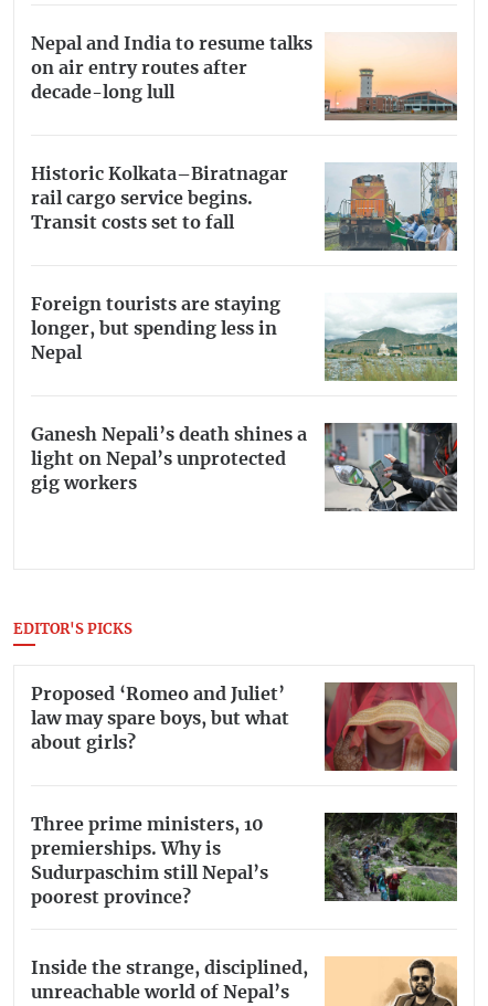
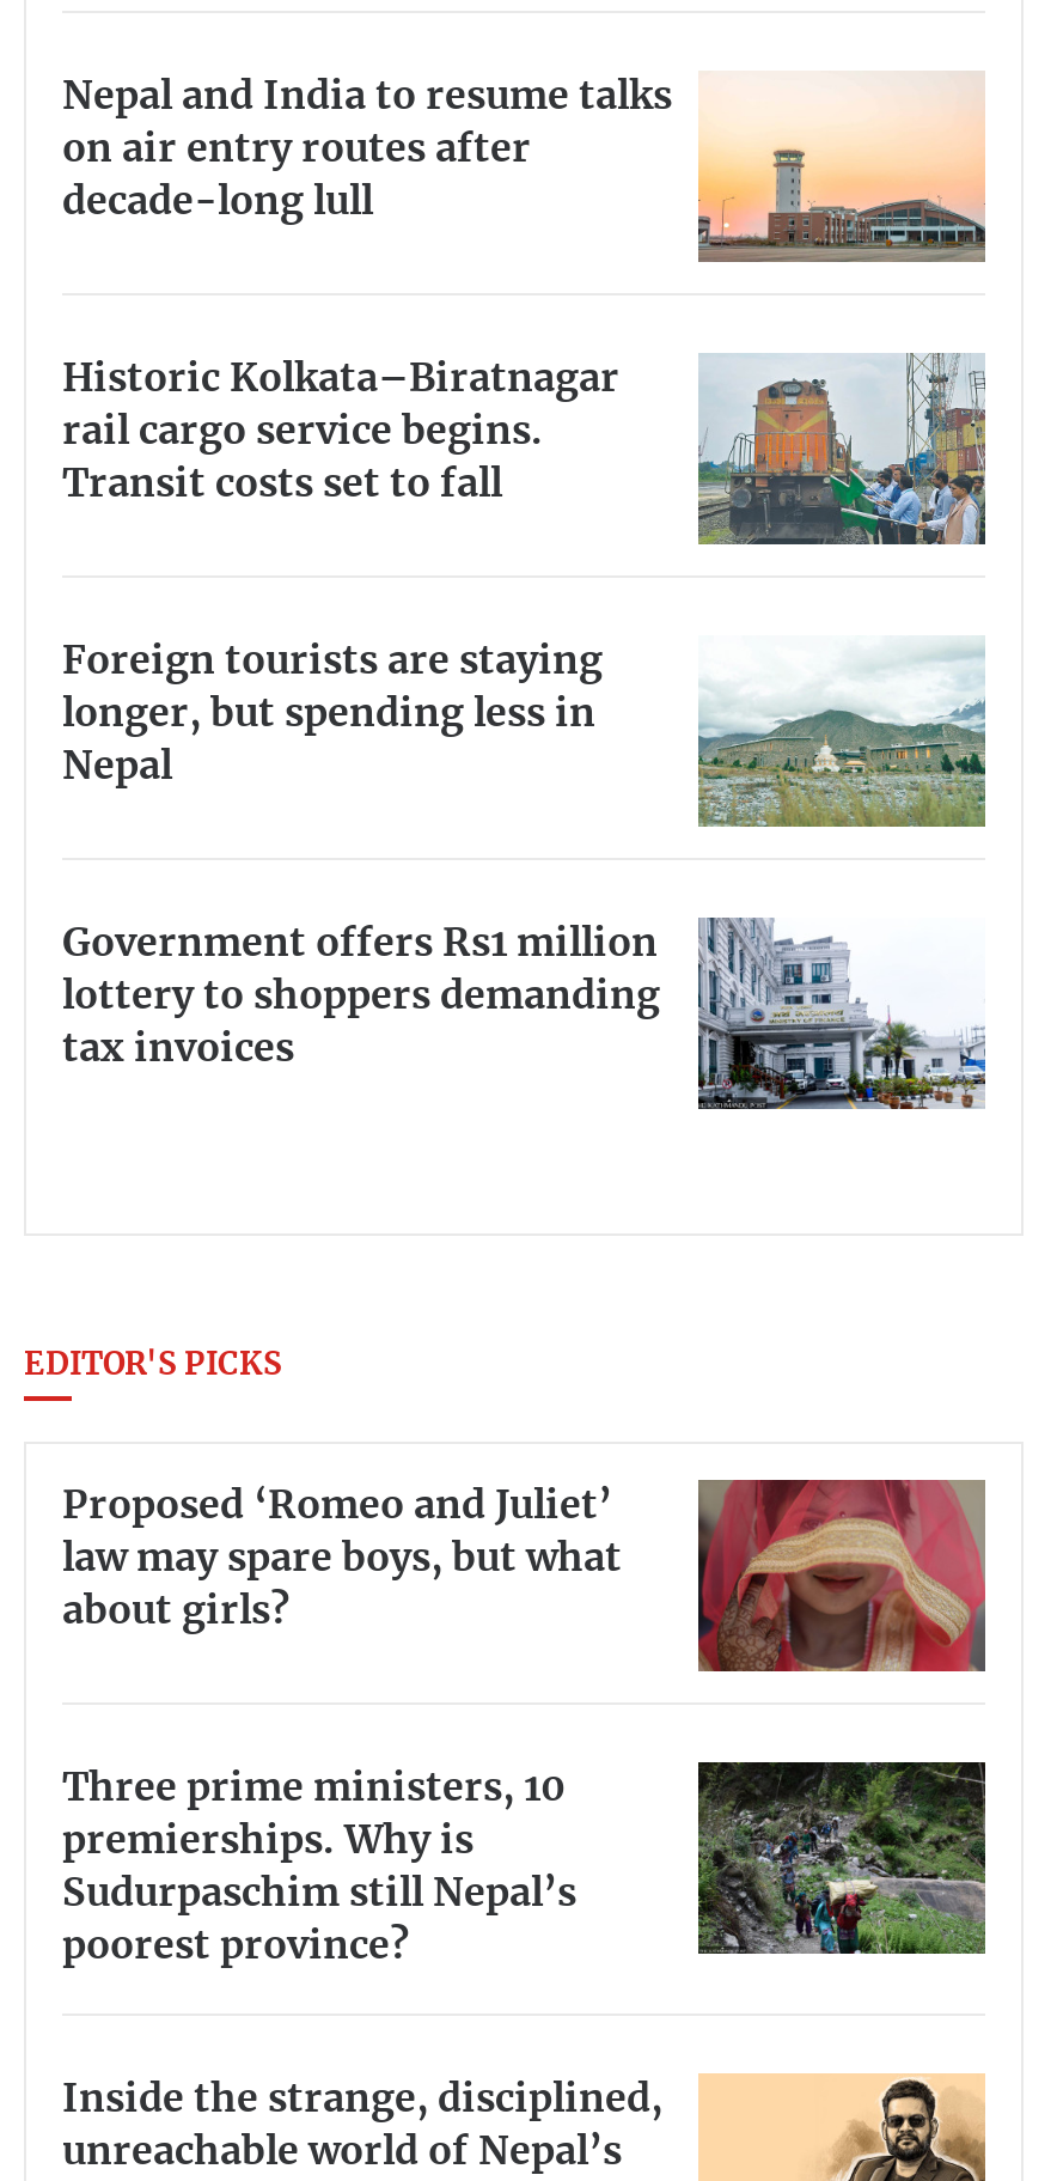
- [image]
- Ganesh Nepali’s death shines a
- light on Nepal’s unprotected
- gig workers
+ [image]
+ Government offers Rs1 million
+ lottery to shoppers demanding
+ tax invoices
